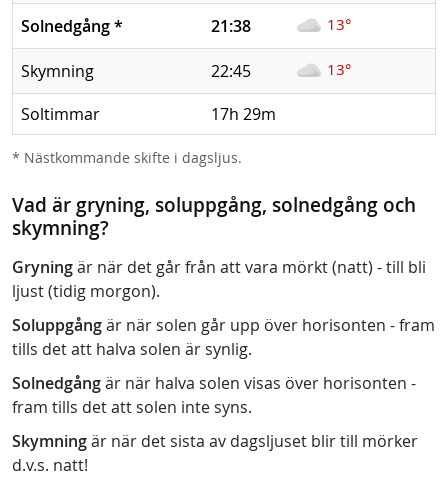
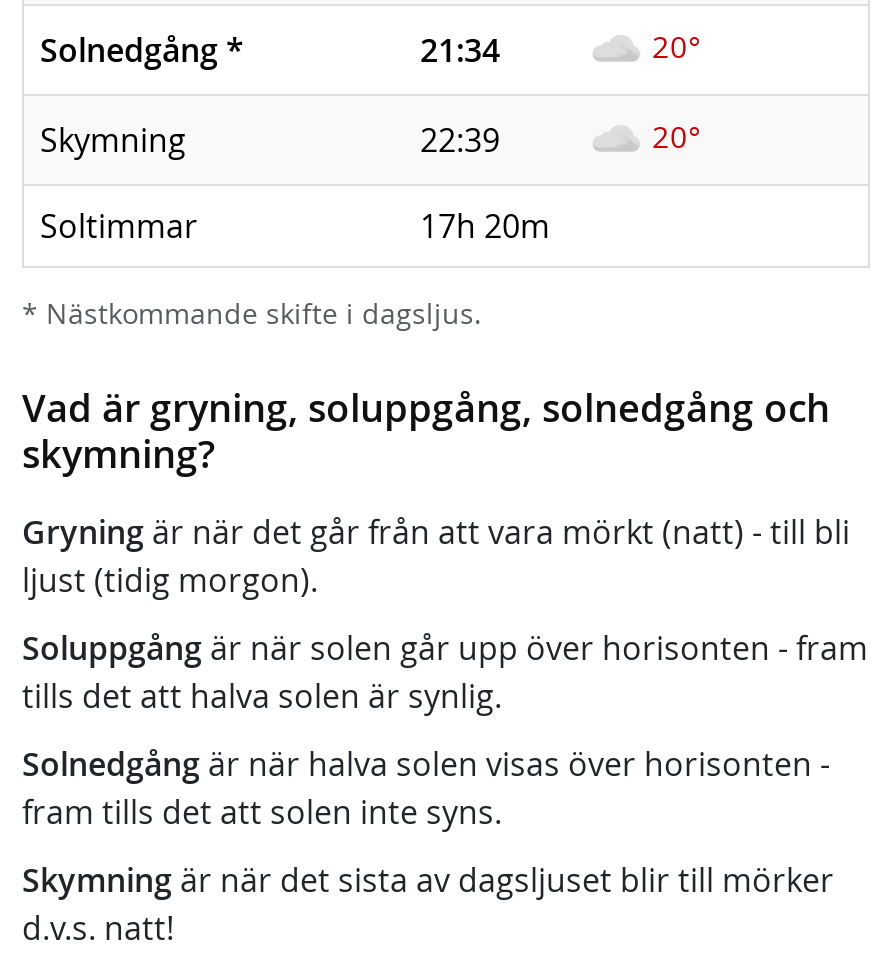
- 21:38
+ 21:34

- 13°
+ 20°

- 22:45
+ 22:39

- 13°
+ 20°

- 17h 29m
+ 17h 20m
